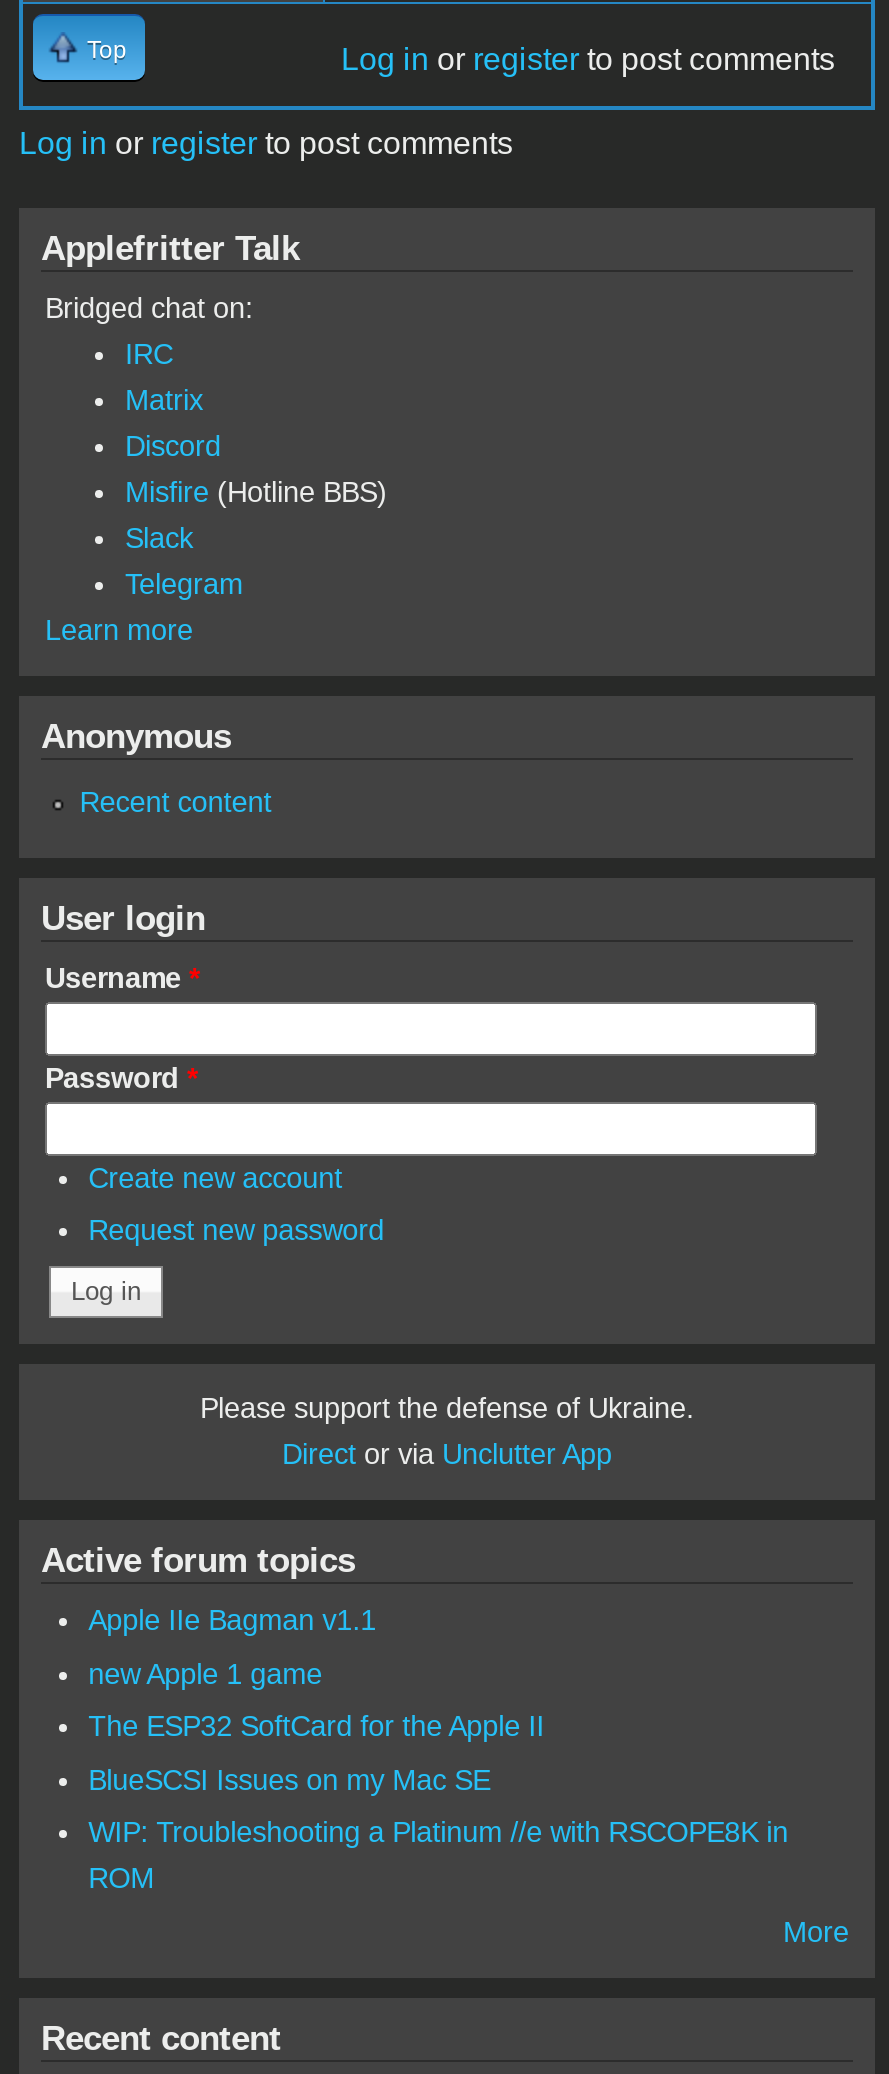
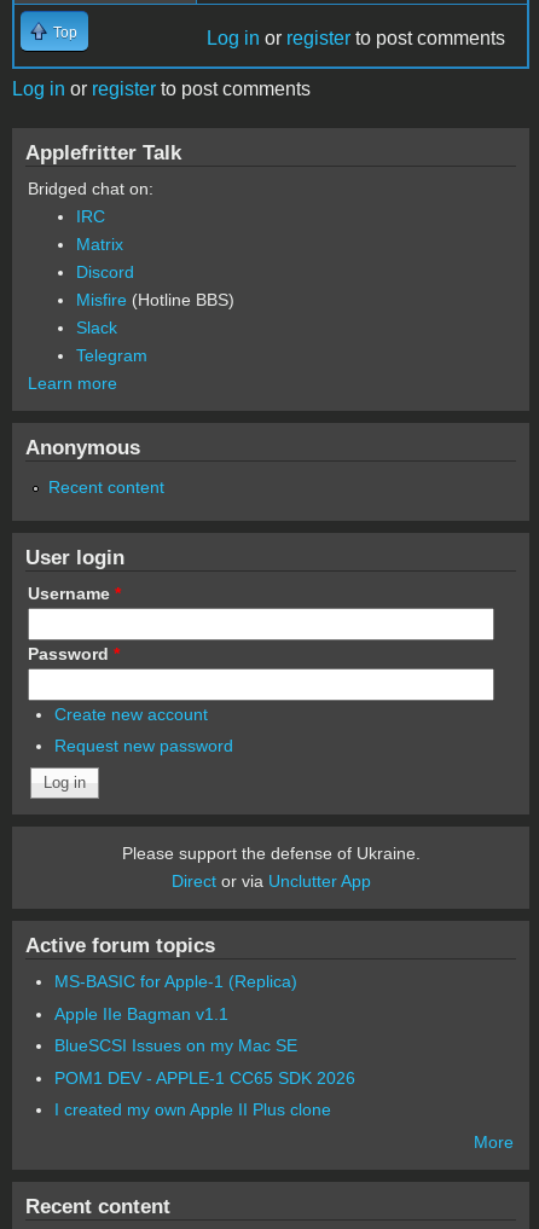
+ MS-BASIC for Apple-1 (Replica)

moved down: Apple IIe Bagman v1.1

- new Apple 1 game
- The ESP32 SoftCard for the Apple II

- WIP: Troubleshooting a Platinum //e with RSCOPE8K in
- ROM
+ POM1 DEV - APPLE-1 CC65 SDK 2026
+ I created my own Apple II Plus clone
